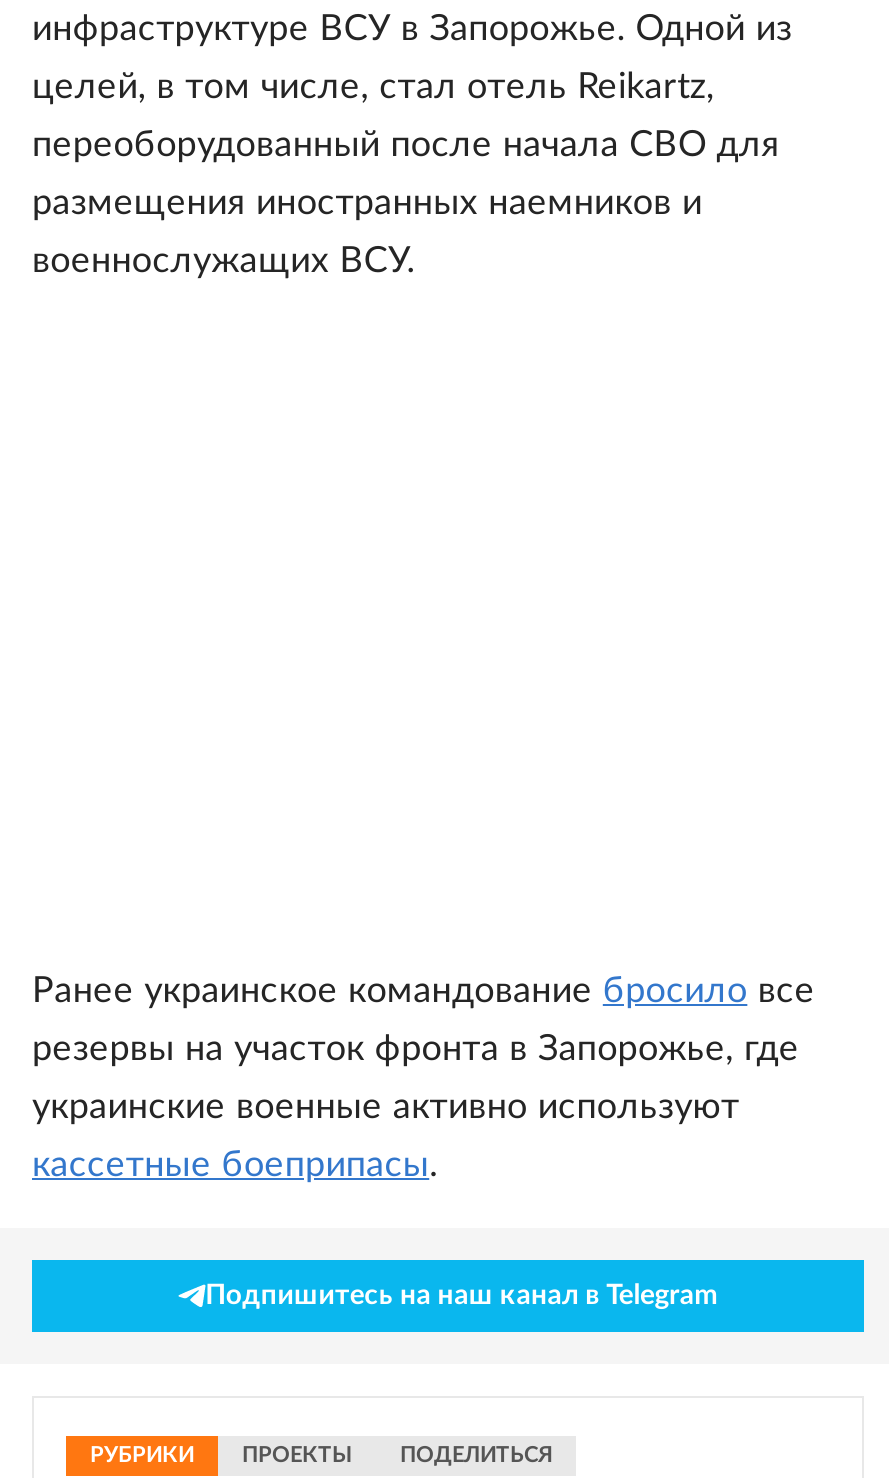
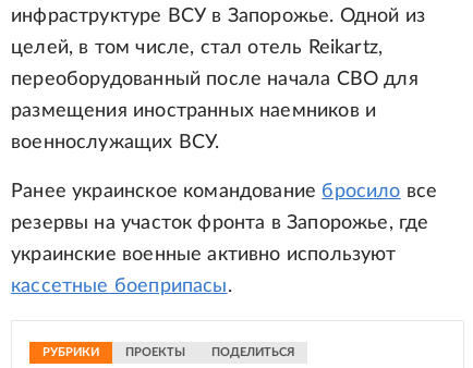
- Подпишитесь на наш канал в Telegram
